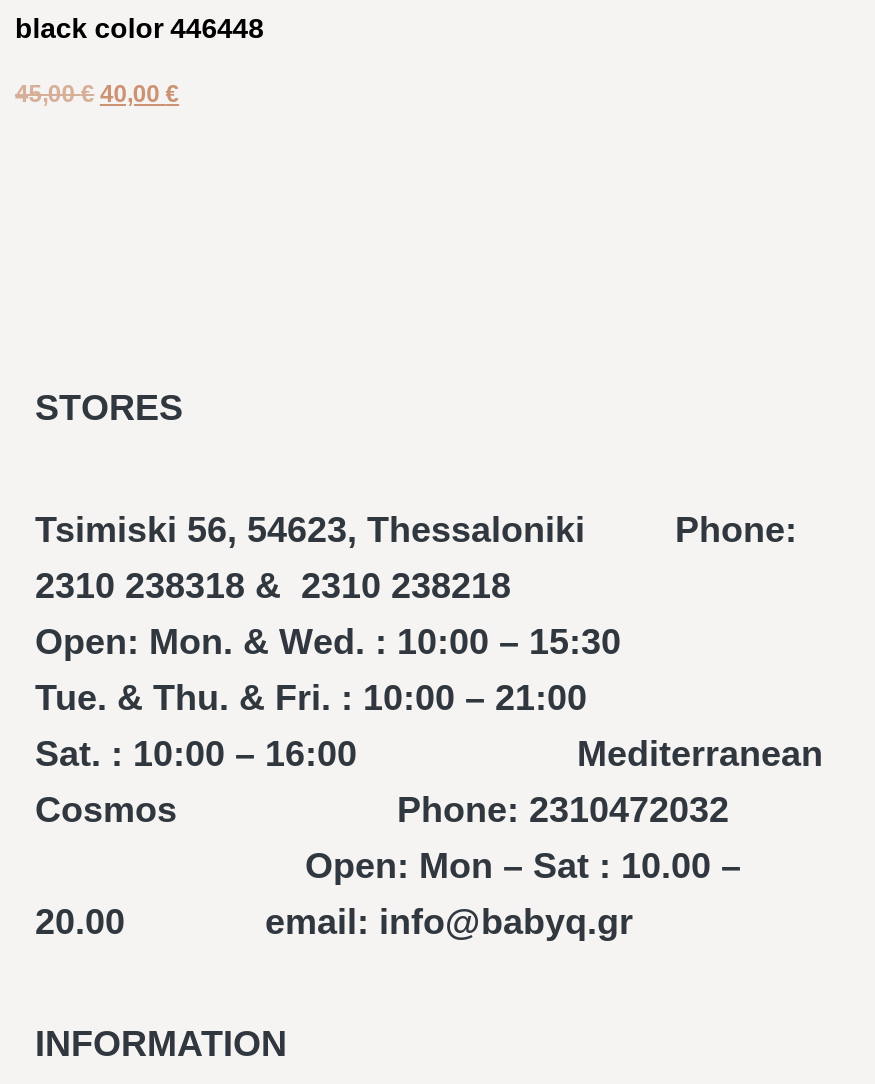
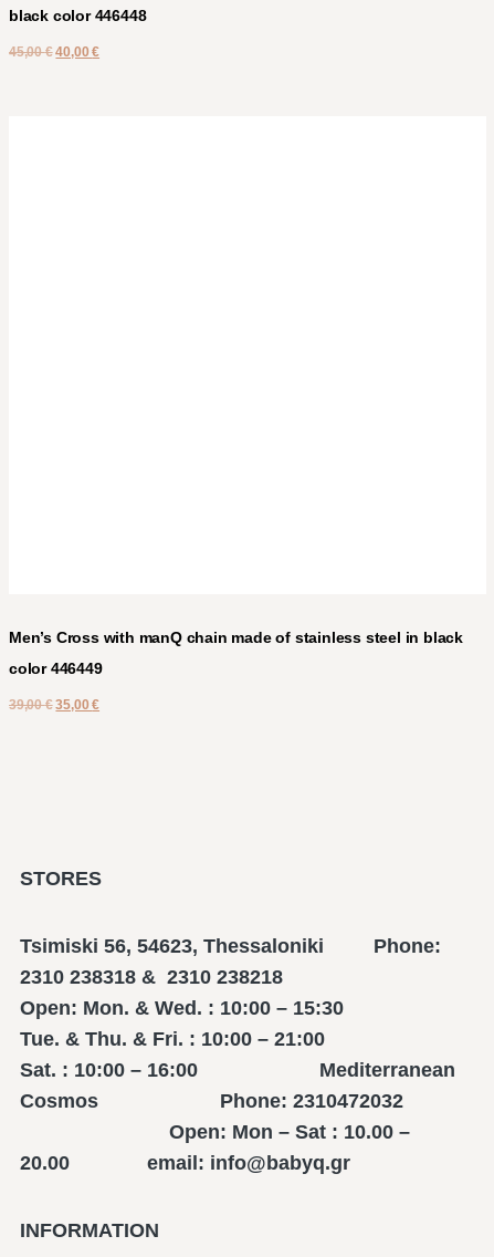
+ Men’s Cross with manQ chain made of stainless steel in black
+ color 446449
+ 39,00€ 35,00 €
